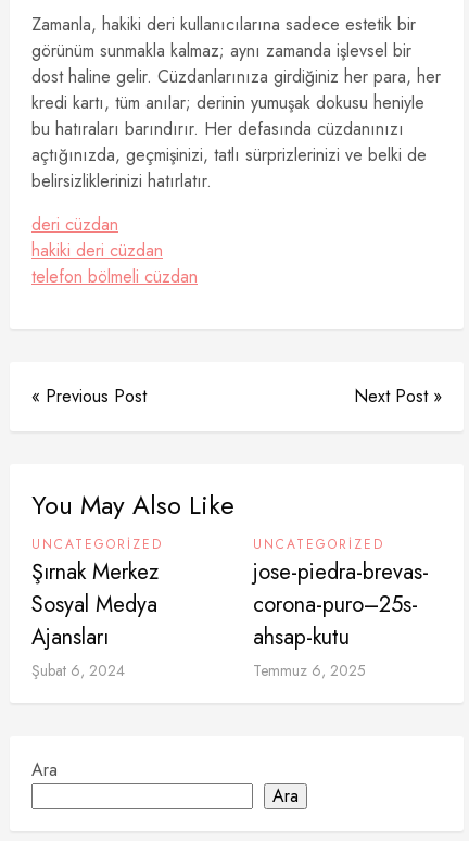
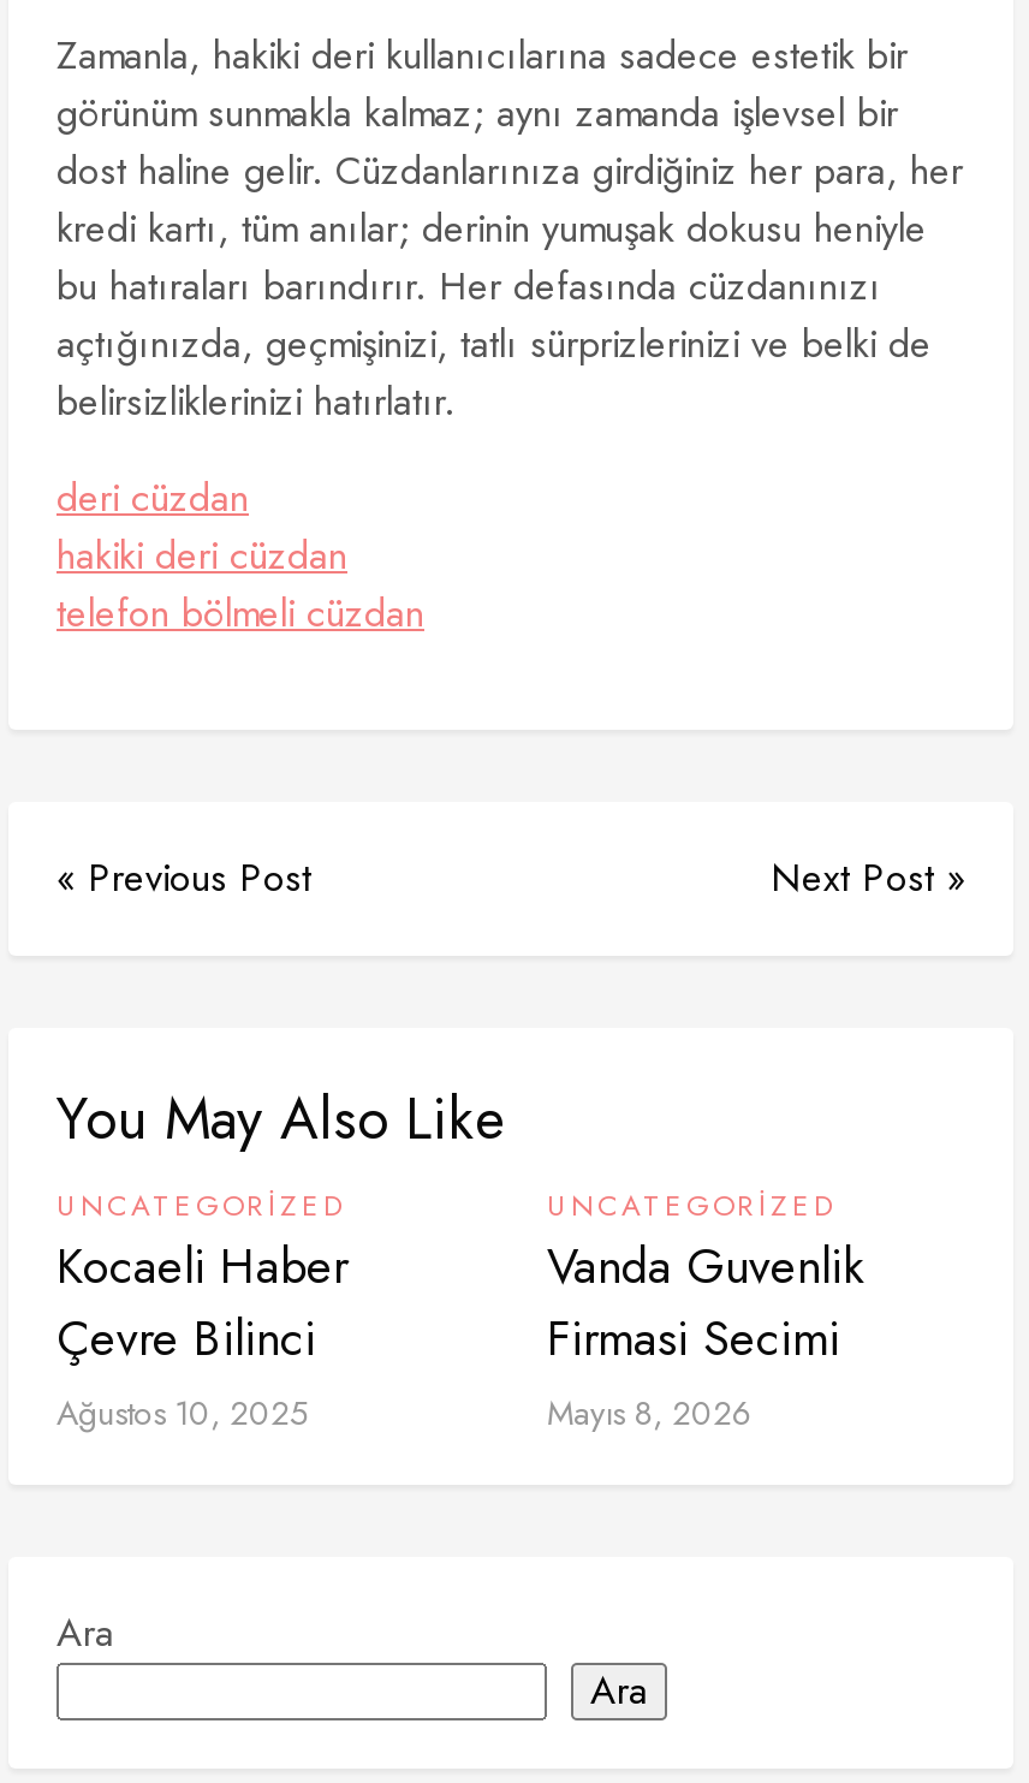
- Şırnak Merkez
- Sosyal Medya
- Ajansları
- Şubat 6, 2024
+ Kocaeli Haber
+ Çevre Bilinci
+ Ağustos 10, 2025

- jose-piedra-brevas-
- corona-puro–25s-
- ahsap-kutu
- Temmuz 6, 2025
+ Vanda Guvenlik
+ Firmasi Secimi
+ Mayıs 8, 2026
